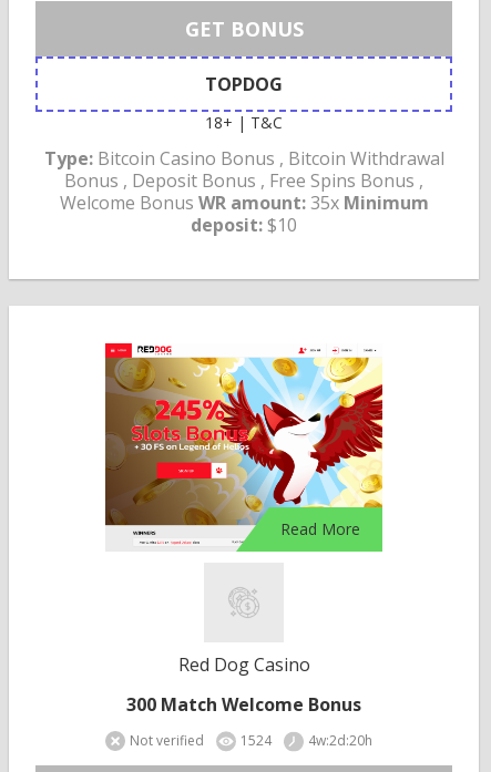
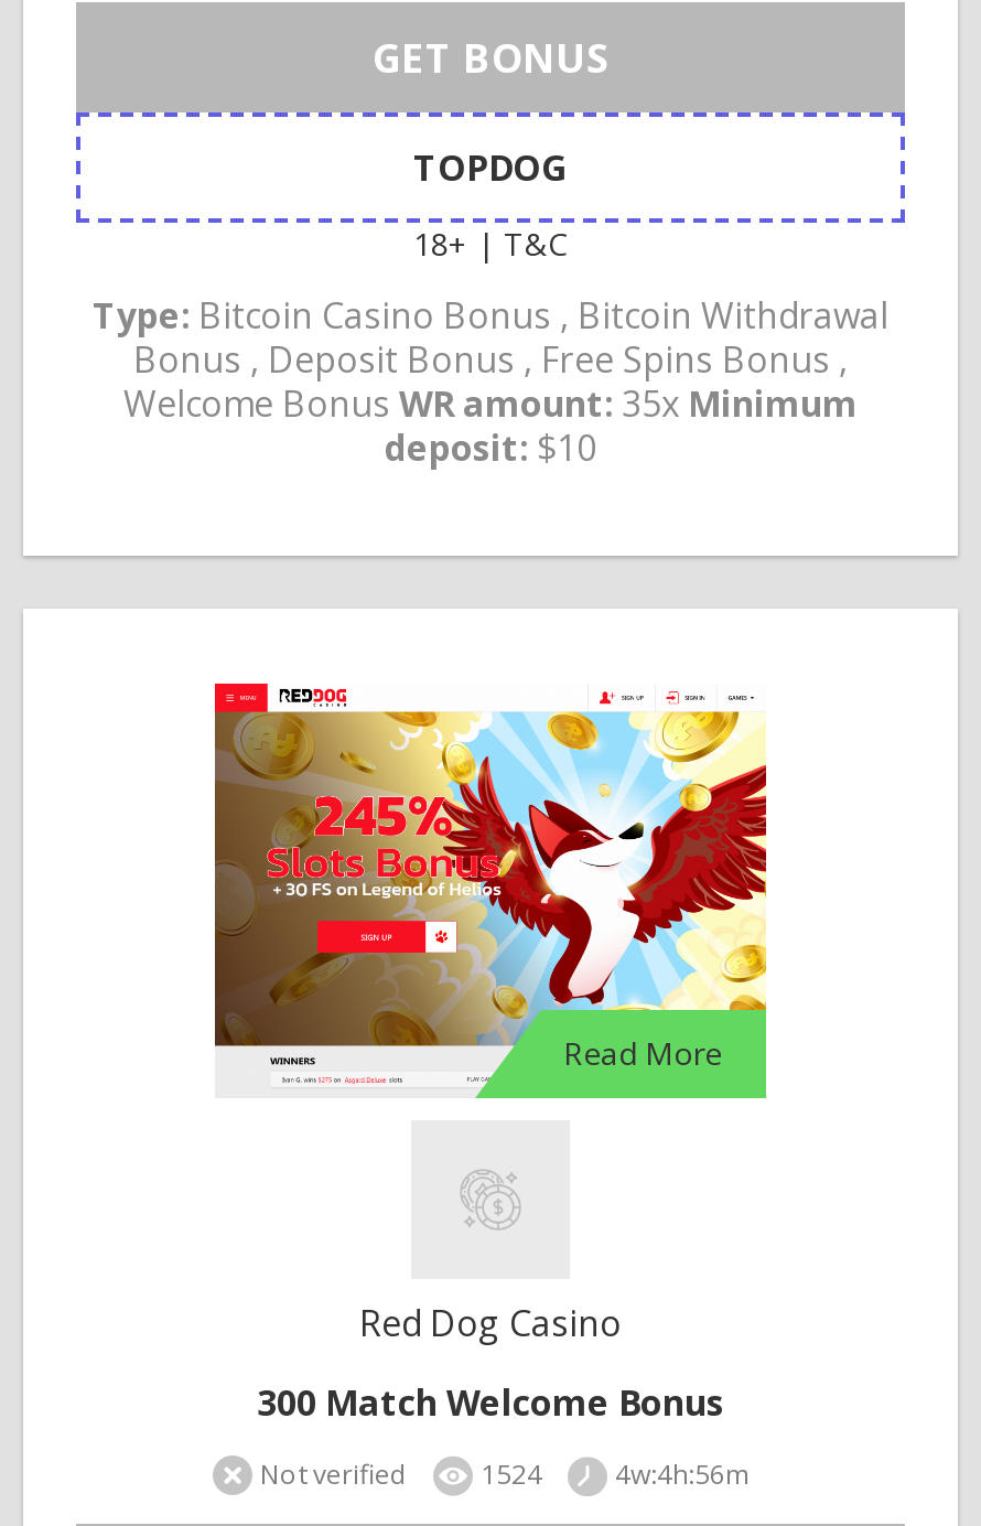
- Not verified 1524 4w:2d:20h
+ Not verified 1524 4w:4h:56m
